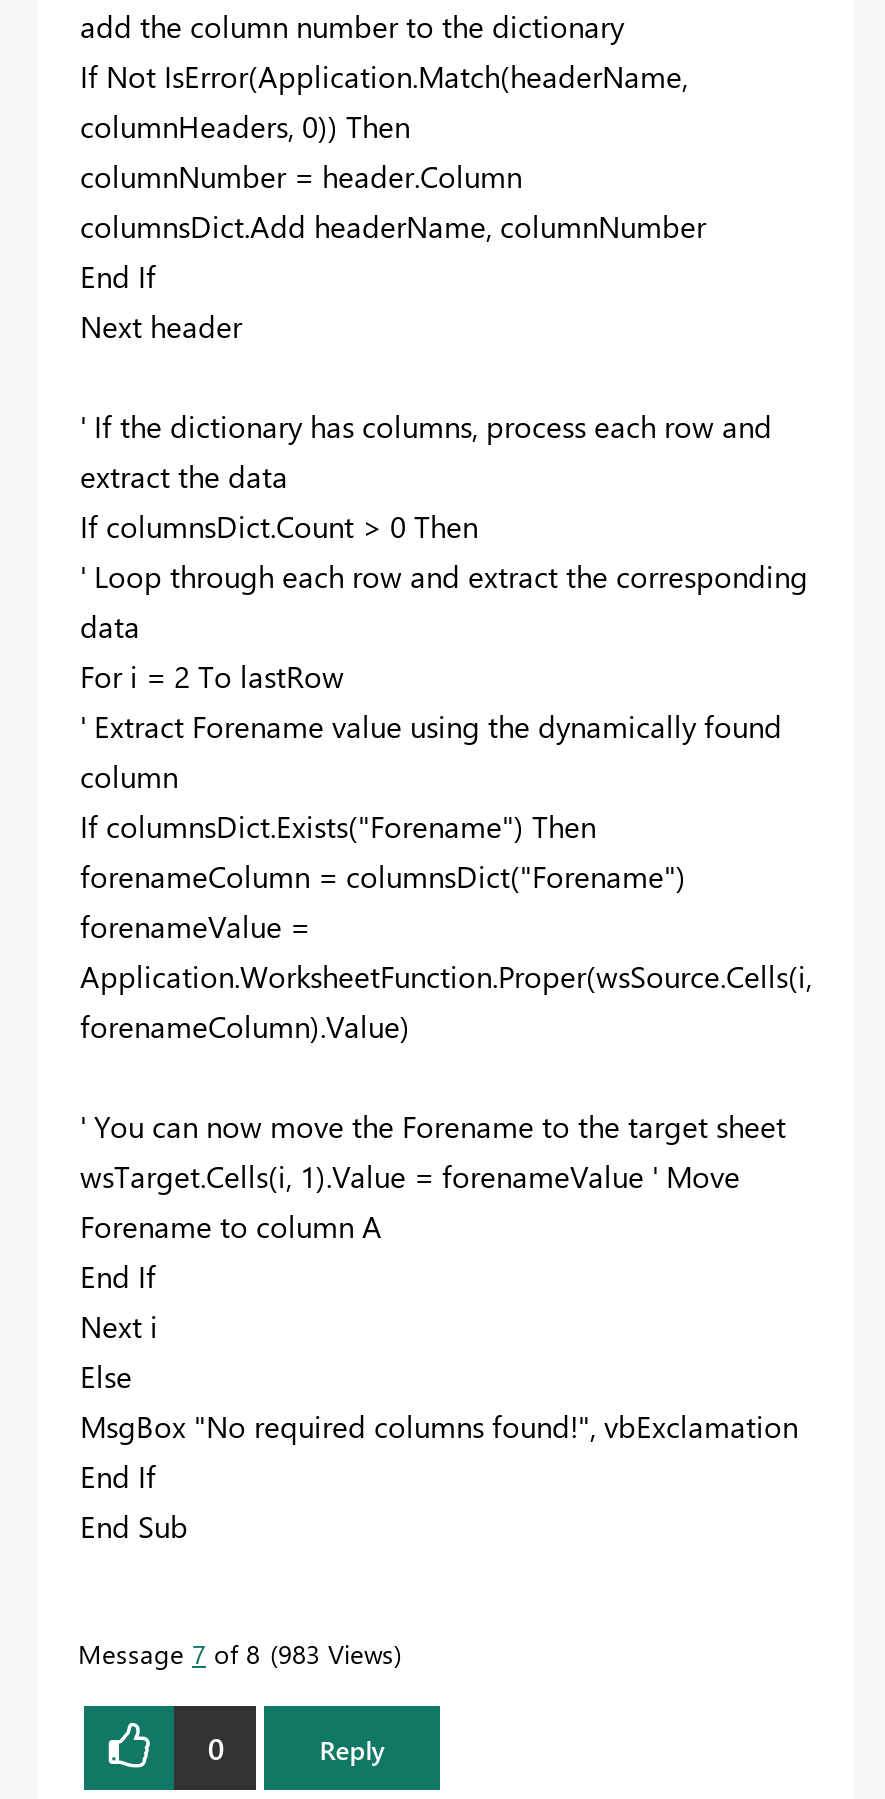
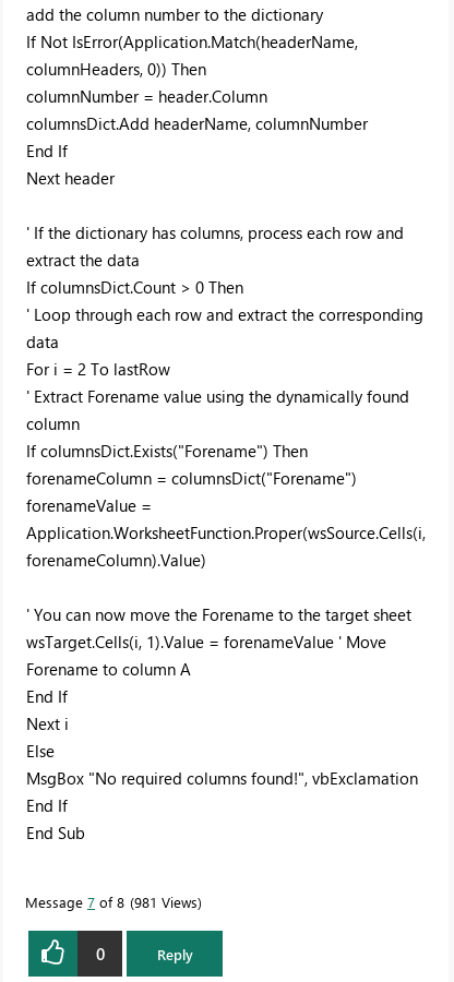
- Message 7 of 8 983 Views
+ Message 7 of 8 981 Views
